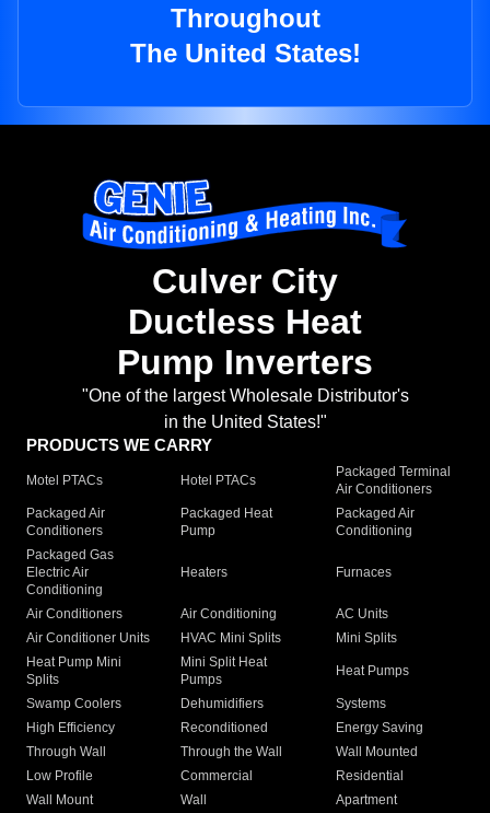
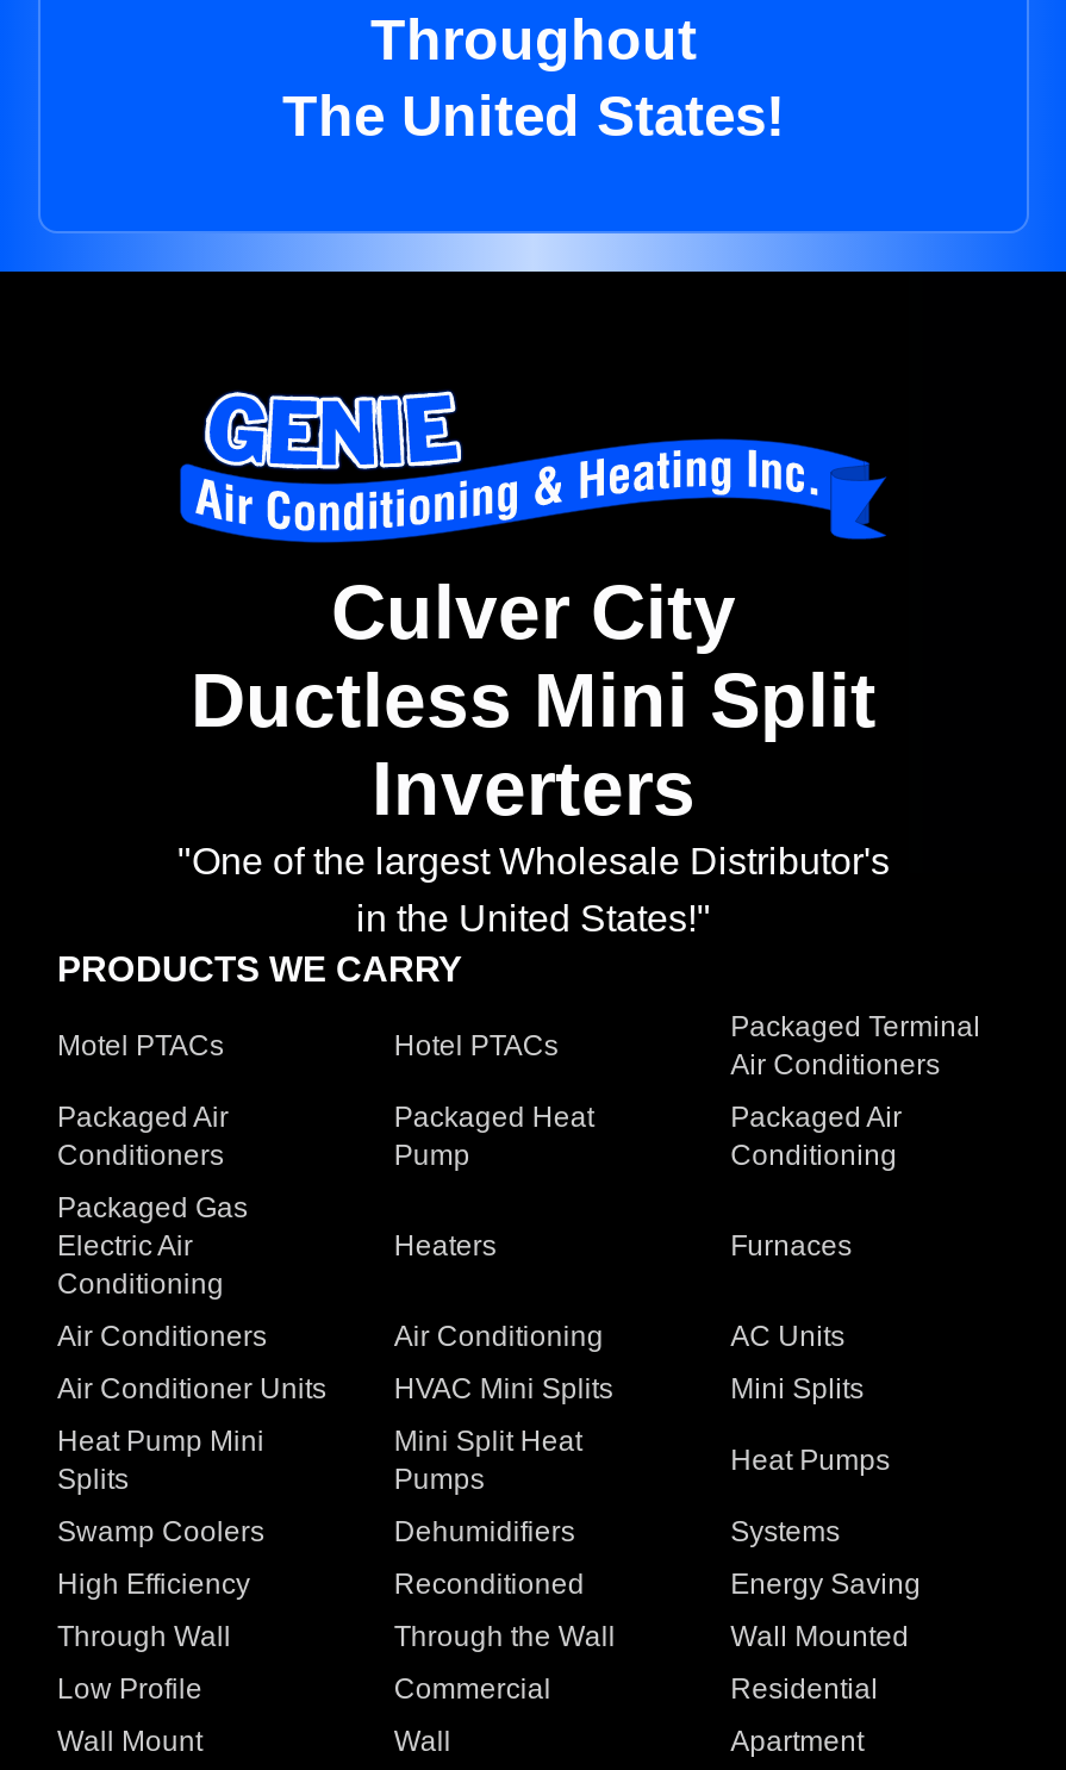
- Ductless Heat
- Pump Inverters
+ Ductless Mini Split
+ Inverters
